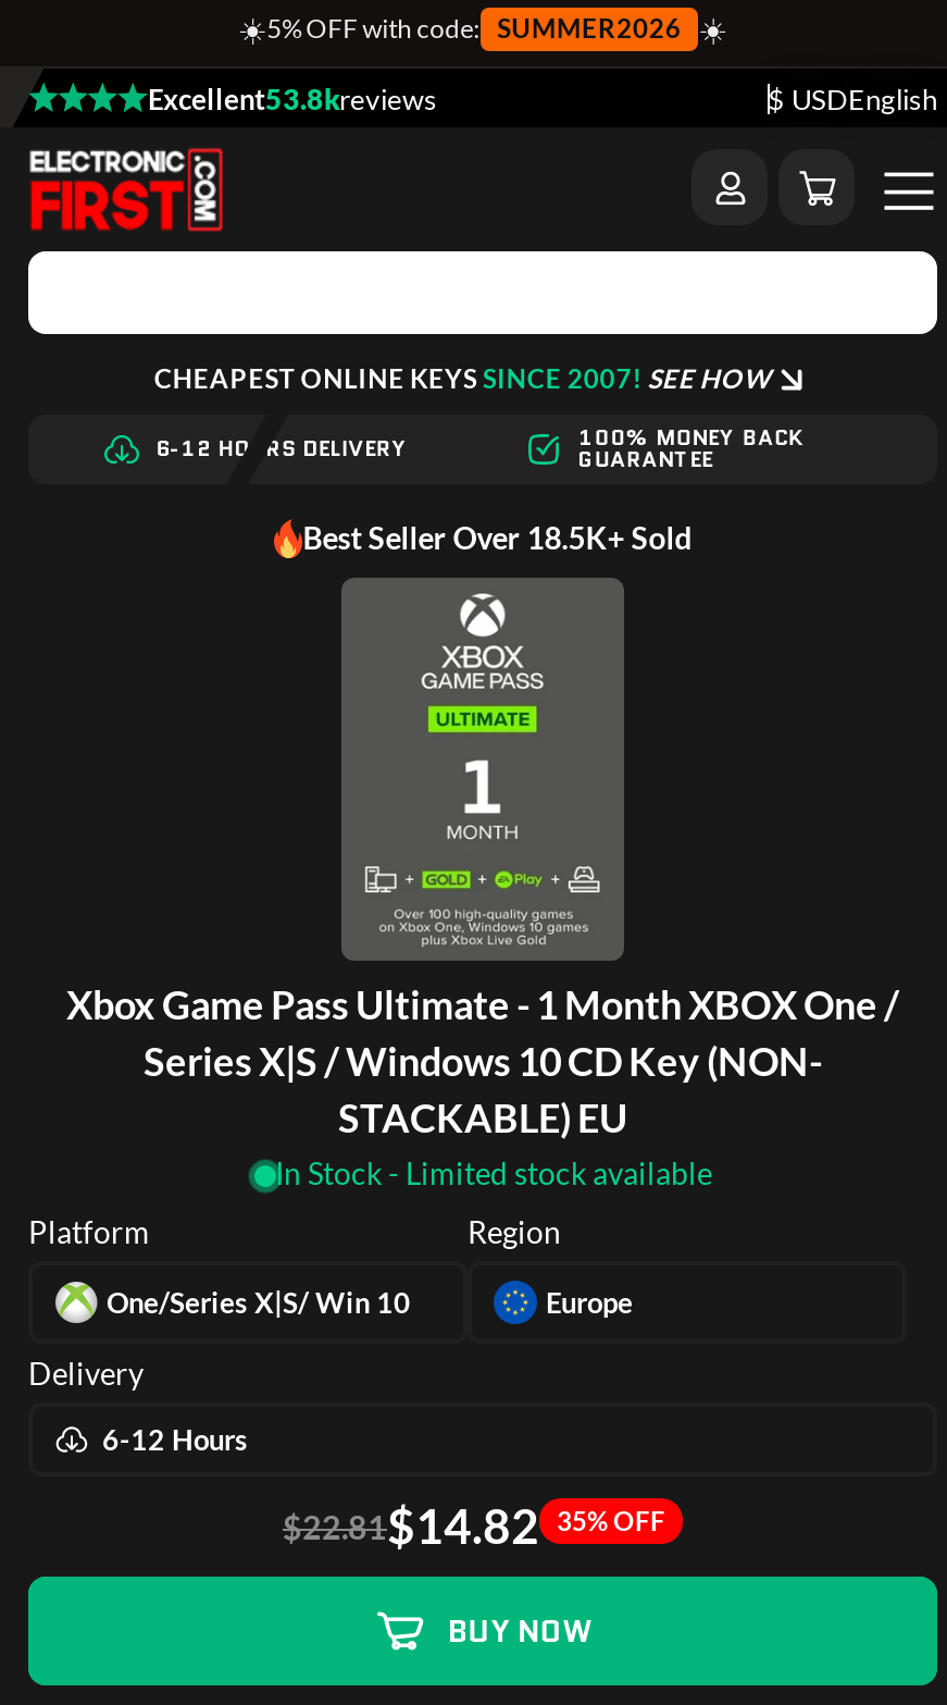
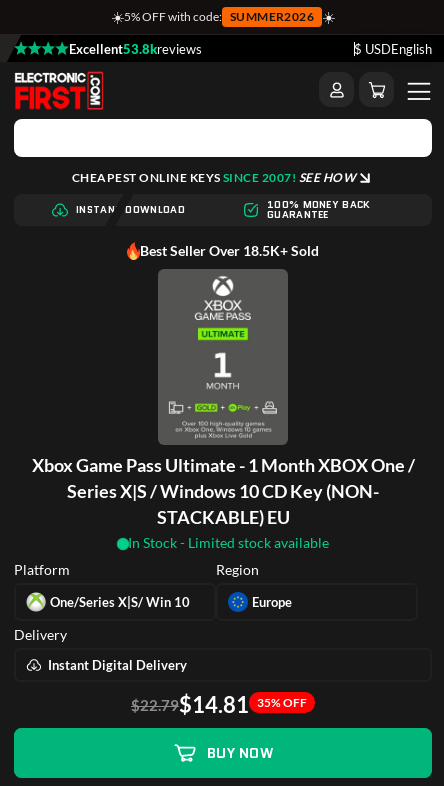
- 6-12 HOURS DELIVERY
+ INSTANT DOWNLOAD

- 6-12 Hours
+ Instant Digital Delivery

- $22.81$14.82 35% OFF
+ $22.79$14.81 35% OFF
